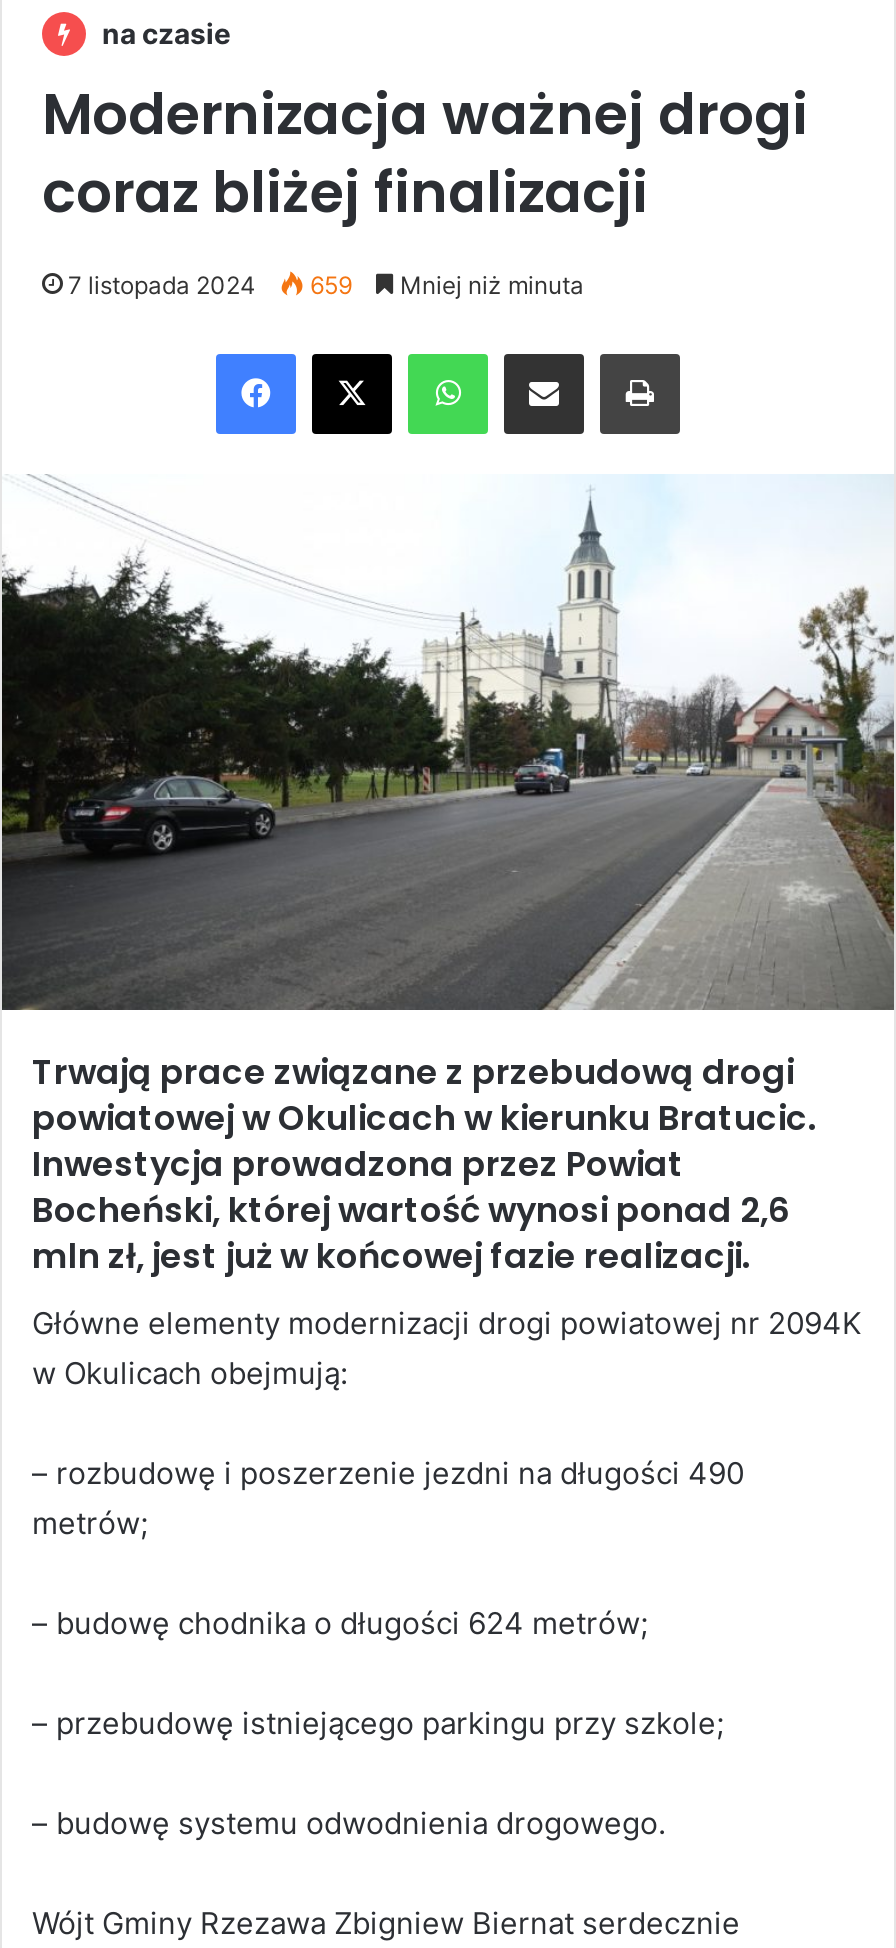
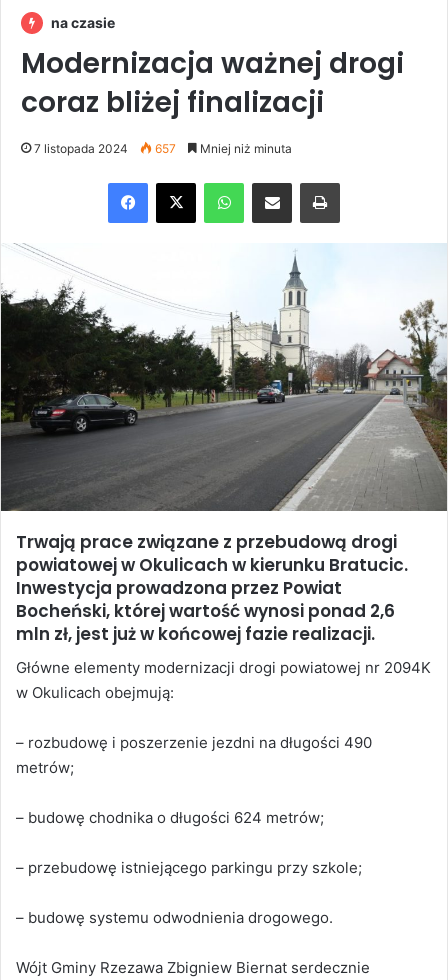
- 7 listopada 2024 659 Mniej niż minuta
+ 7 listopada 2024 657 Mniej niż minuta
